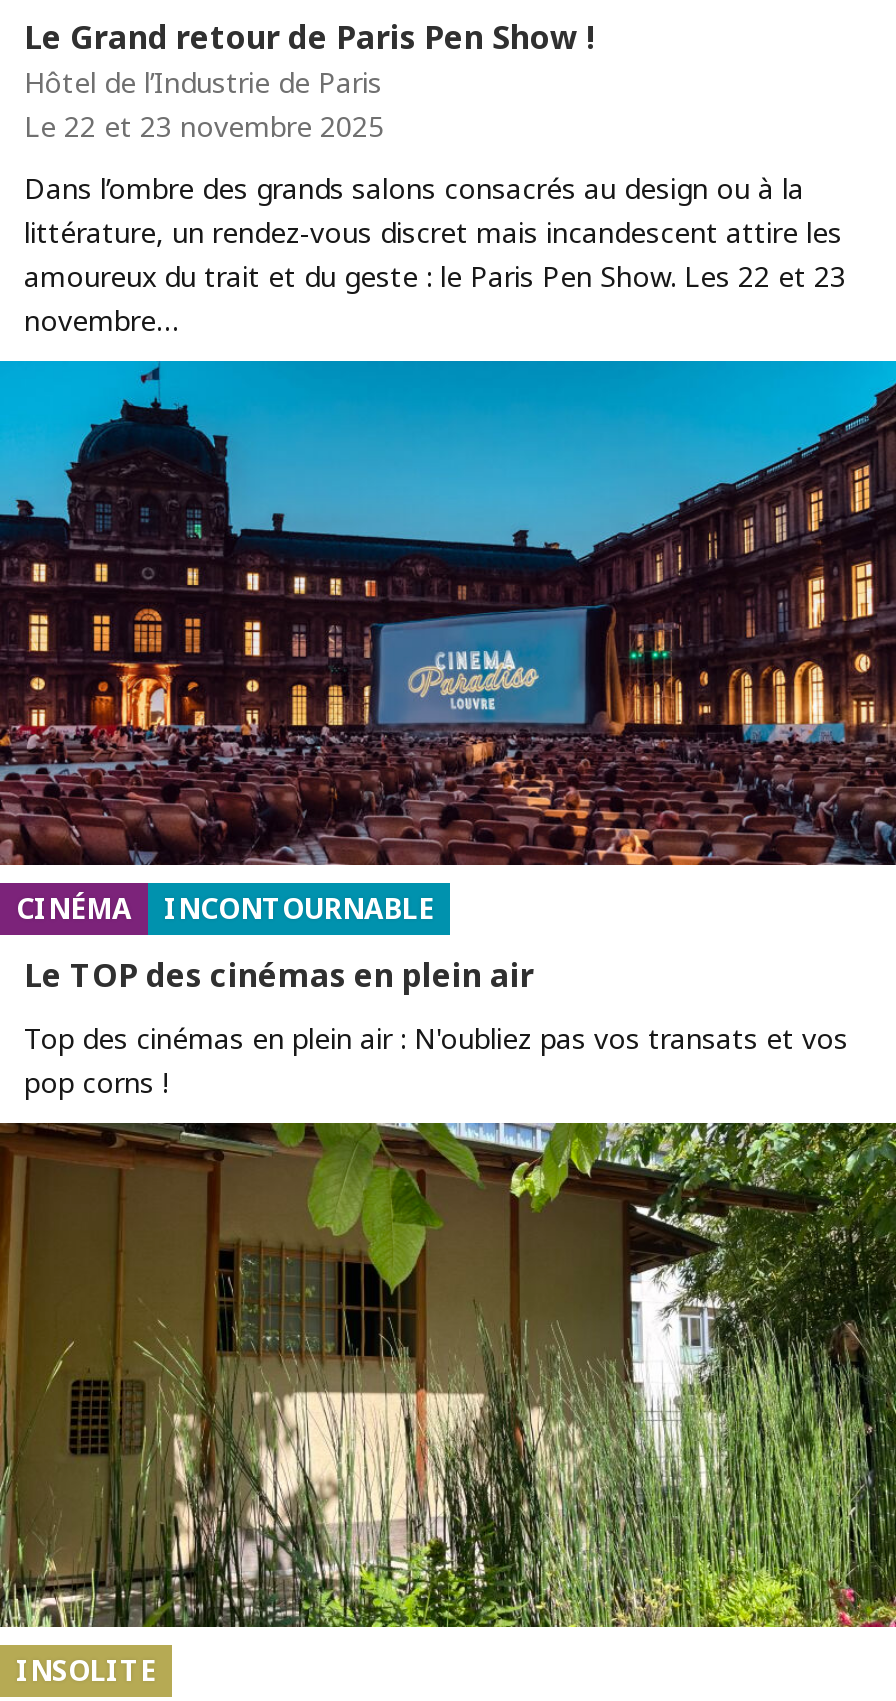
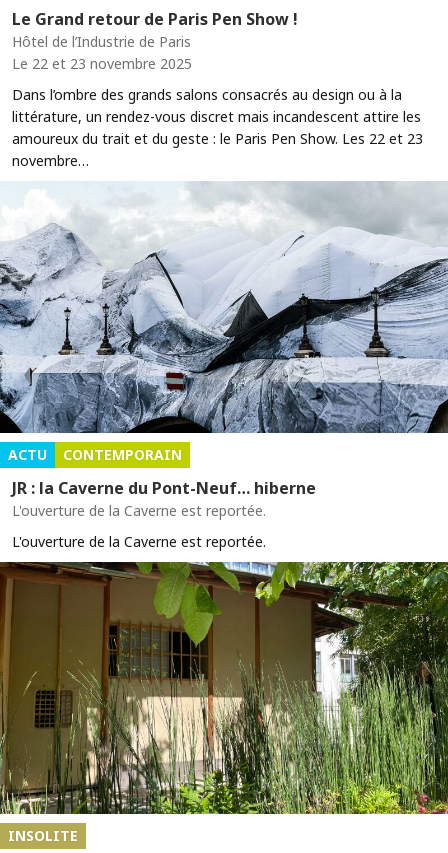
- [image]
- CINÉMA
- INCONTOURNABLE
+ [image]
+ ACTU
+ CONTEMPORAIN

- Le TOP des cinémas en plein air
+ JR : la Caverne du Pont-Neuf… hiberne
+ L'ouverture de la Caverne est reportée.

- Top des cinémas en plein air : N'oubliez pas vos transats et vos
- pop corns !
+ L'ouverture de la Caverne est reportée.
